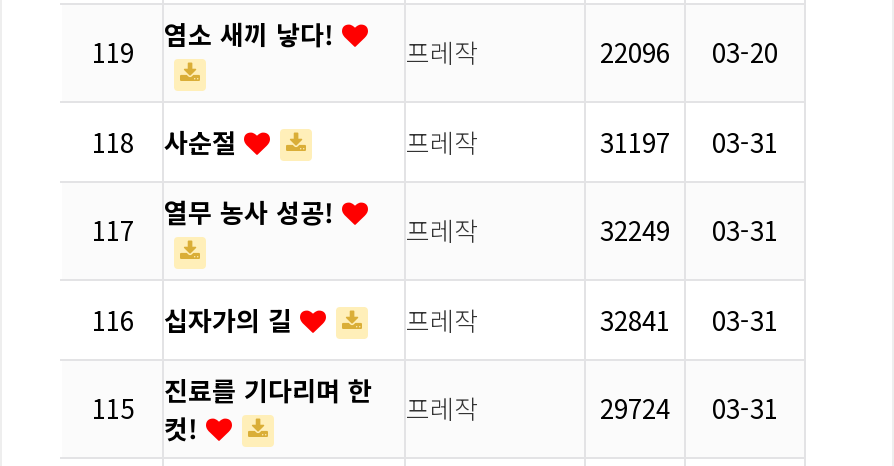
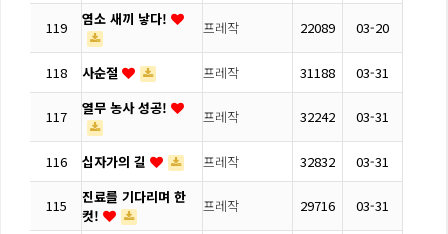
- 22096 03-20
+ 22089 03-20

- 31197 03-31
+ 31188 03-31

- 32249 03-31
+ 32242 03-31

- 32841 03-31
+ 32832 03-31

- 29724 03-31
+ 29716 03-31
